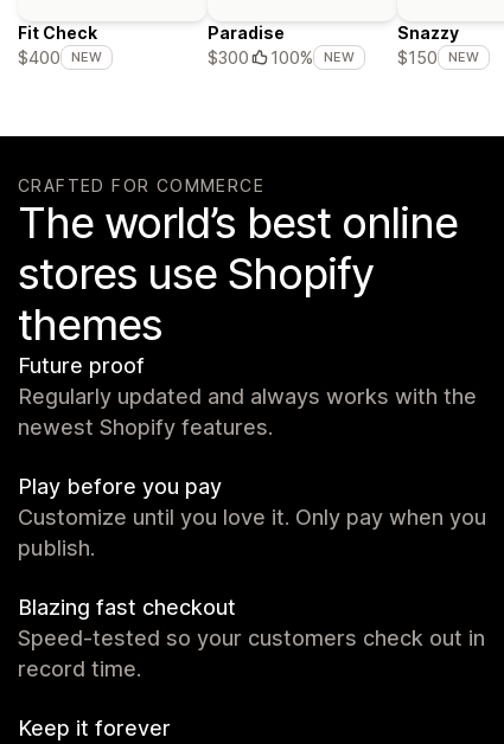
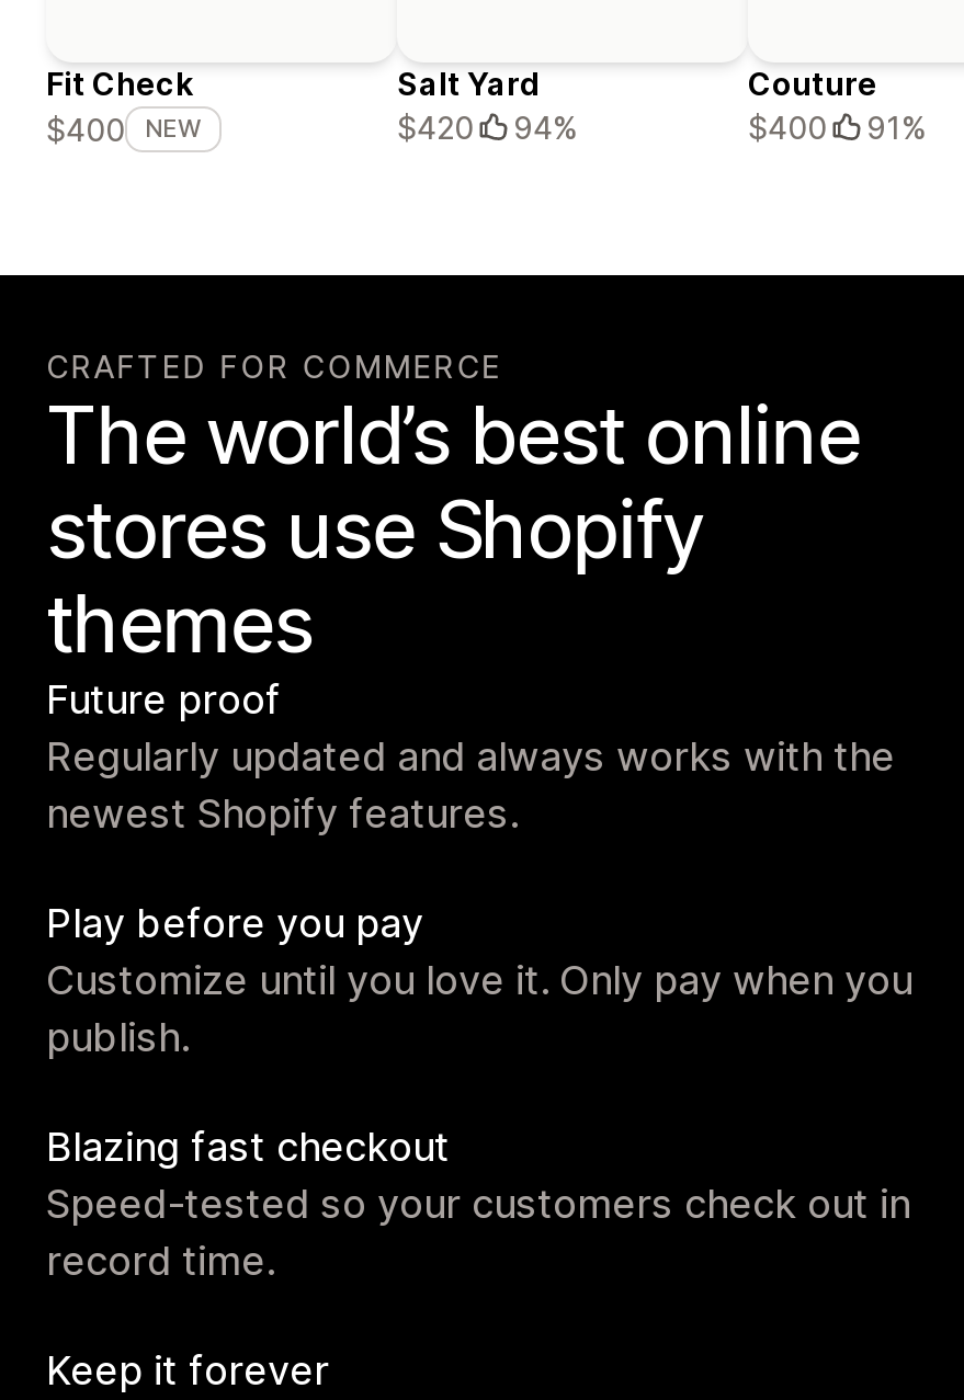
- Paradise
- $300
- 100%
- NEW
+ Salt Yard
+ $420
+ 94%

- Snazzy
- $150
- NEW
+ Couture
+ $400
+ 91%
